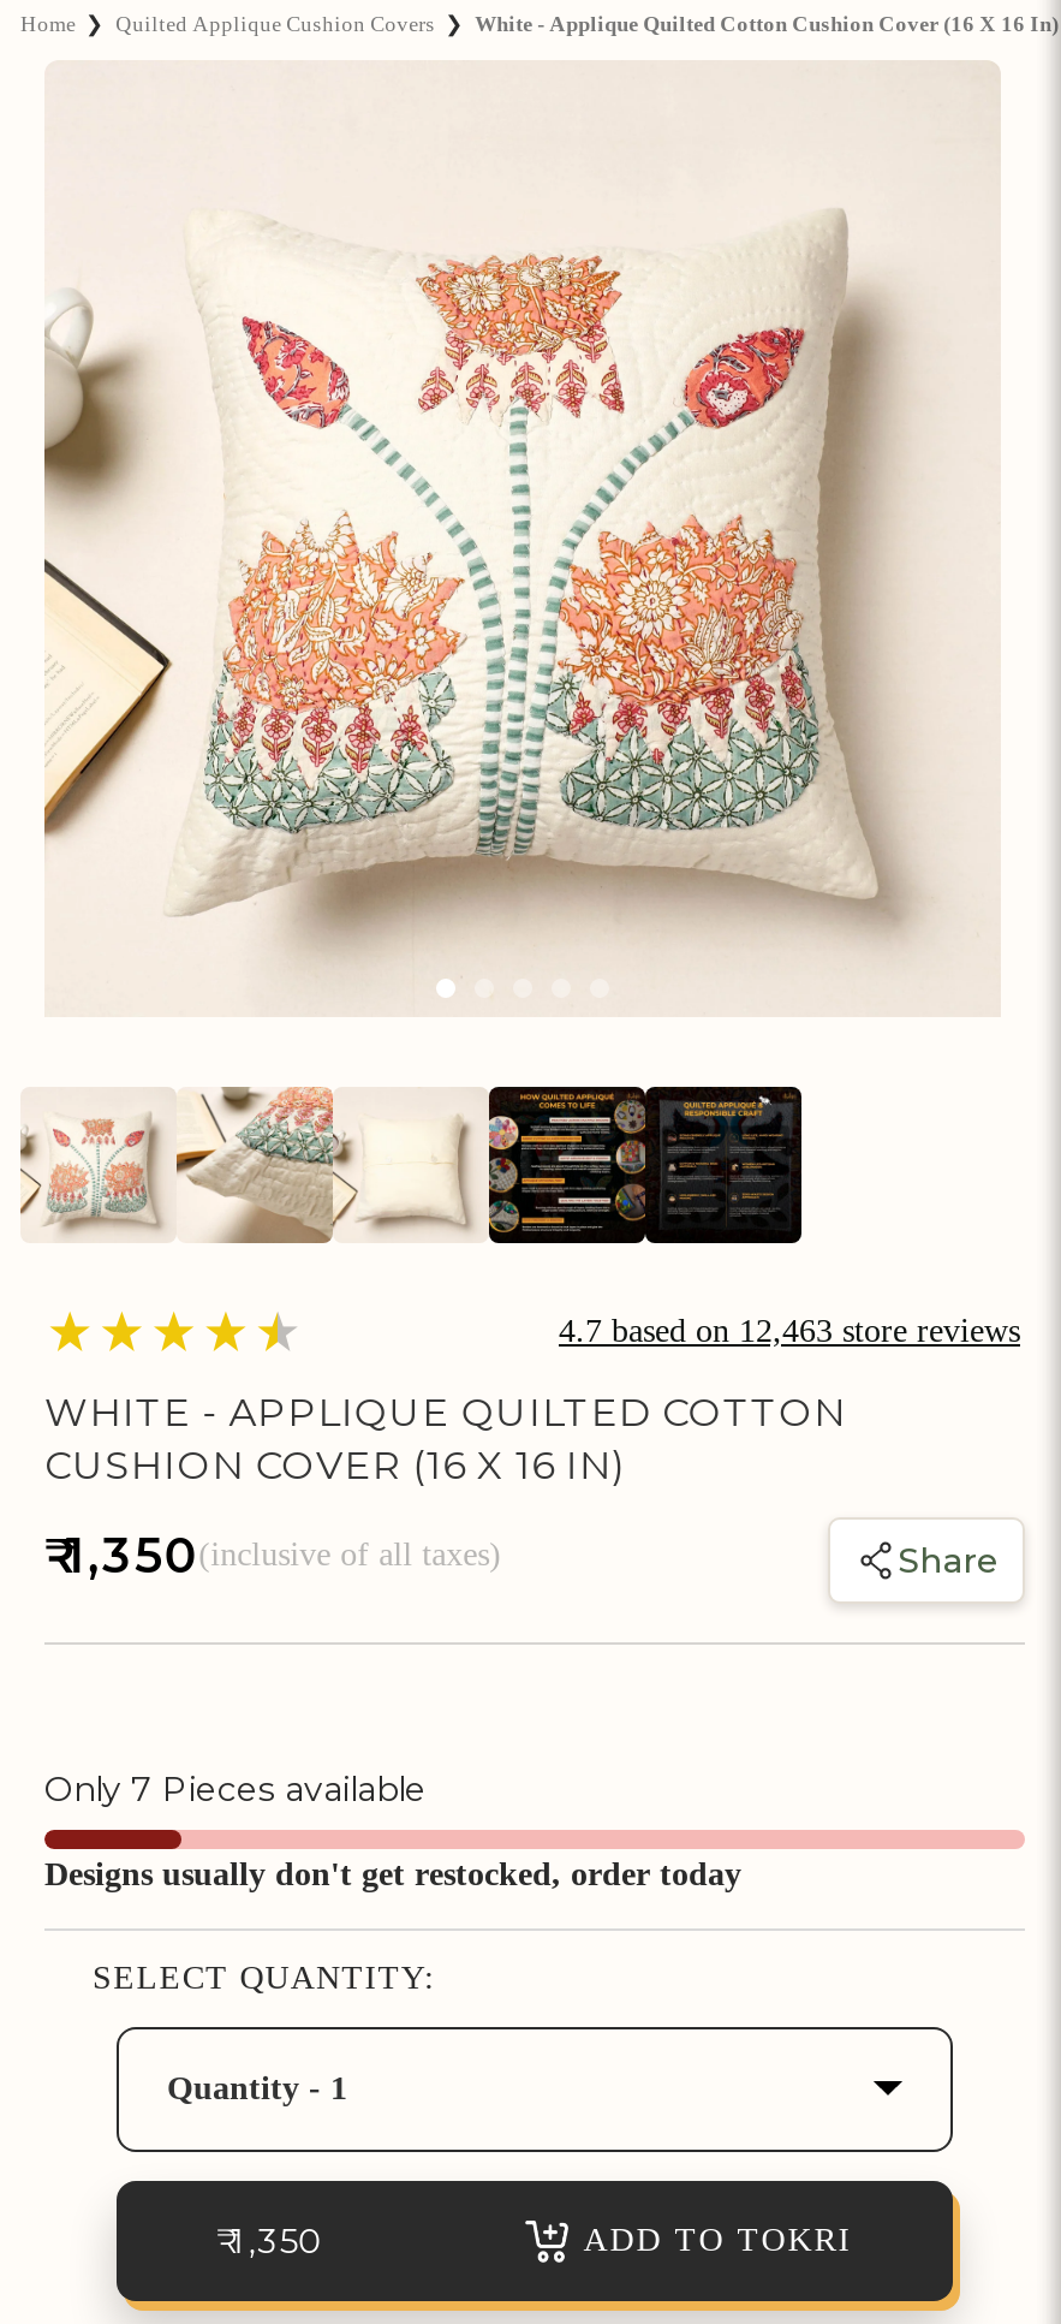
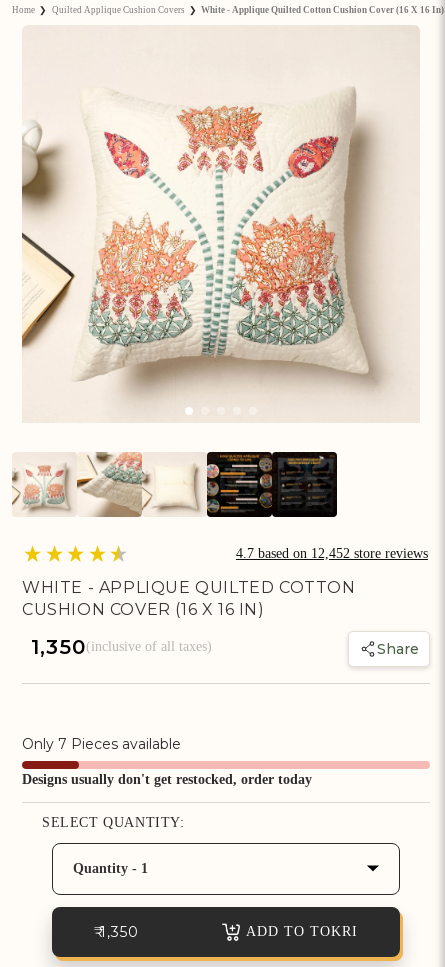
- 4.7 based on 12,463 store reviews
+ 4.7 based on 12,452 store reviews
